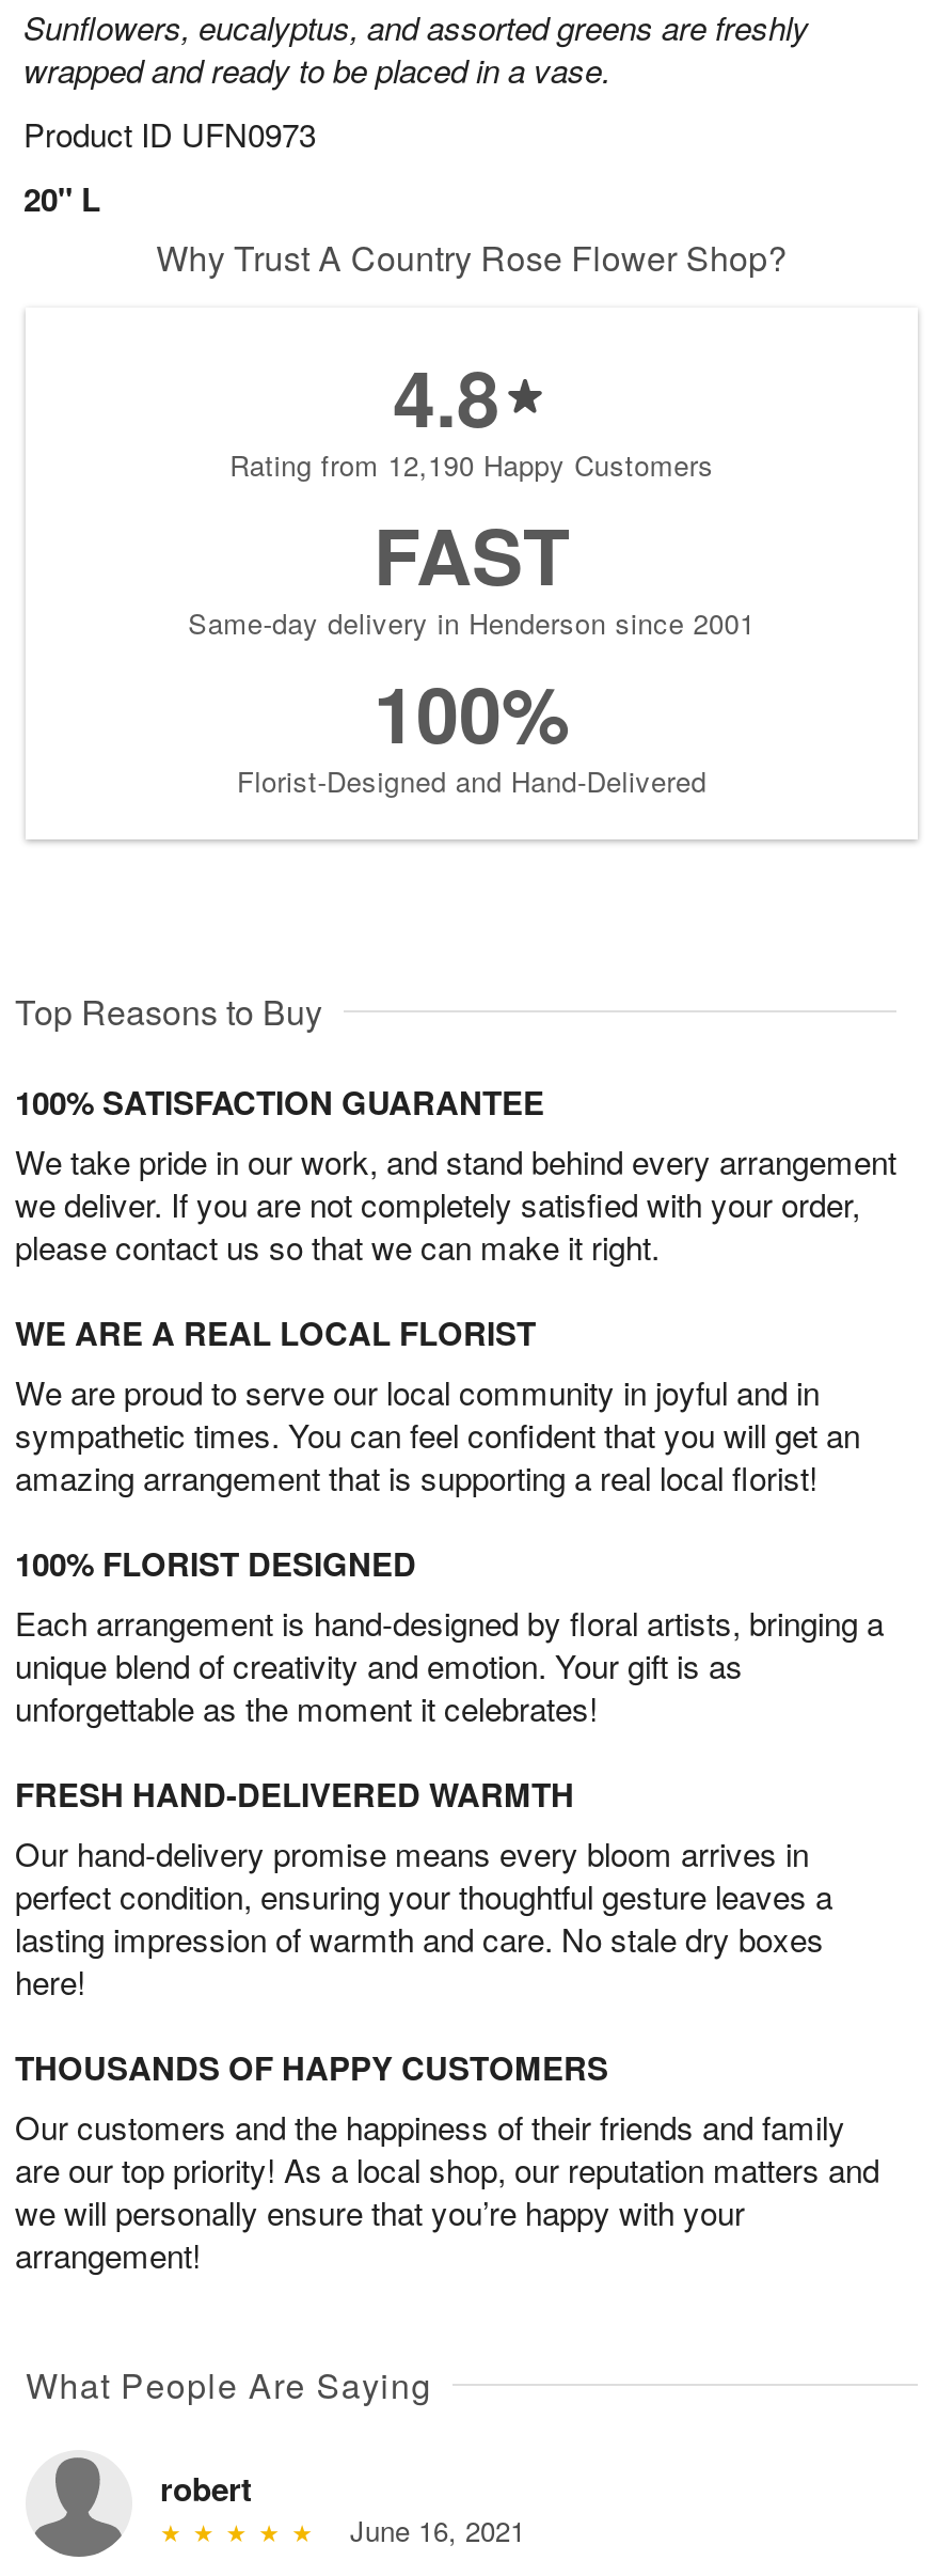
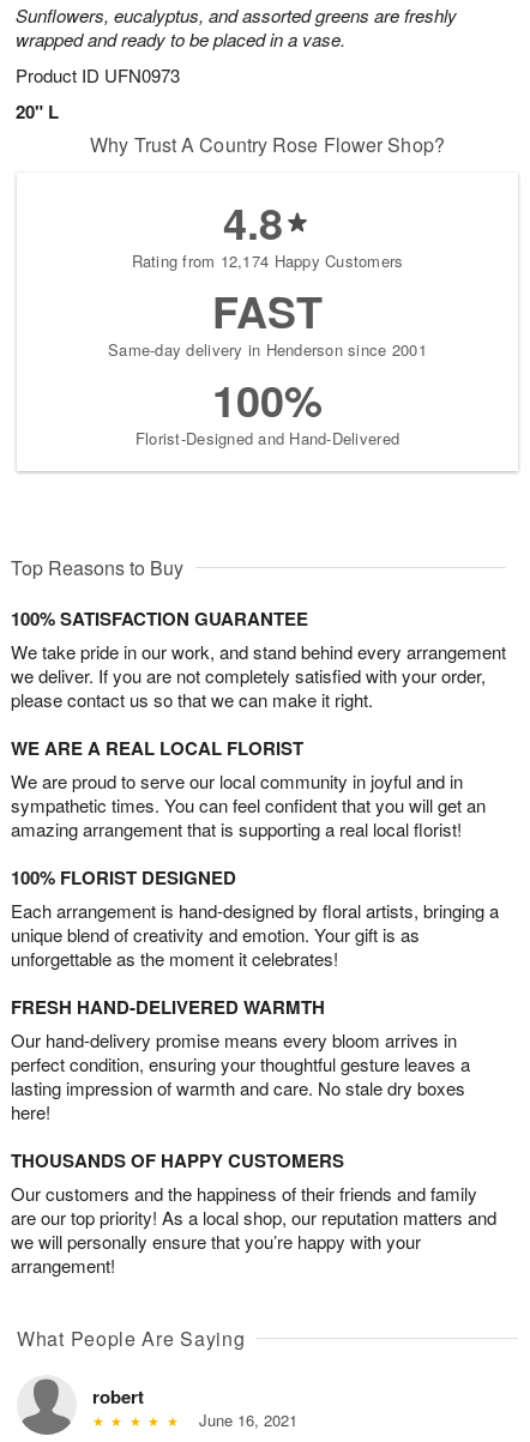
- Rating from 12,190 Happy Customers
+ Rating from 12,174 Happy Customers
